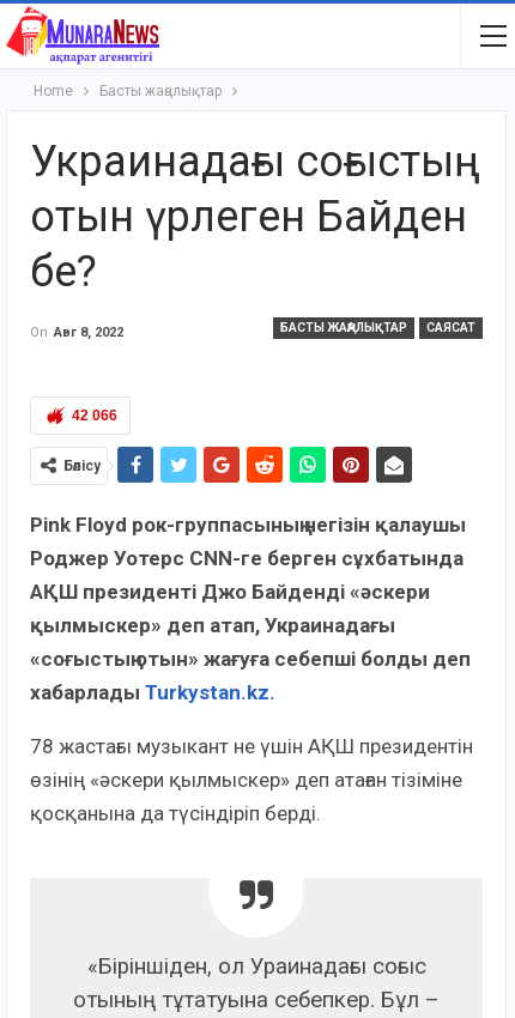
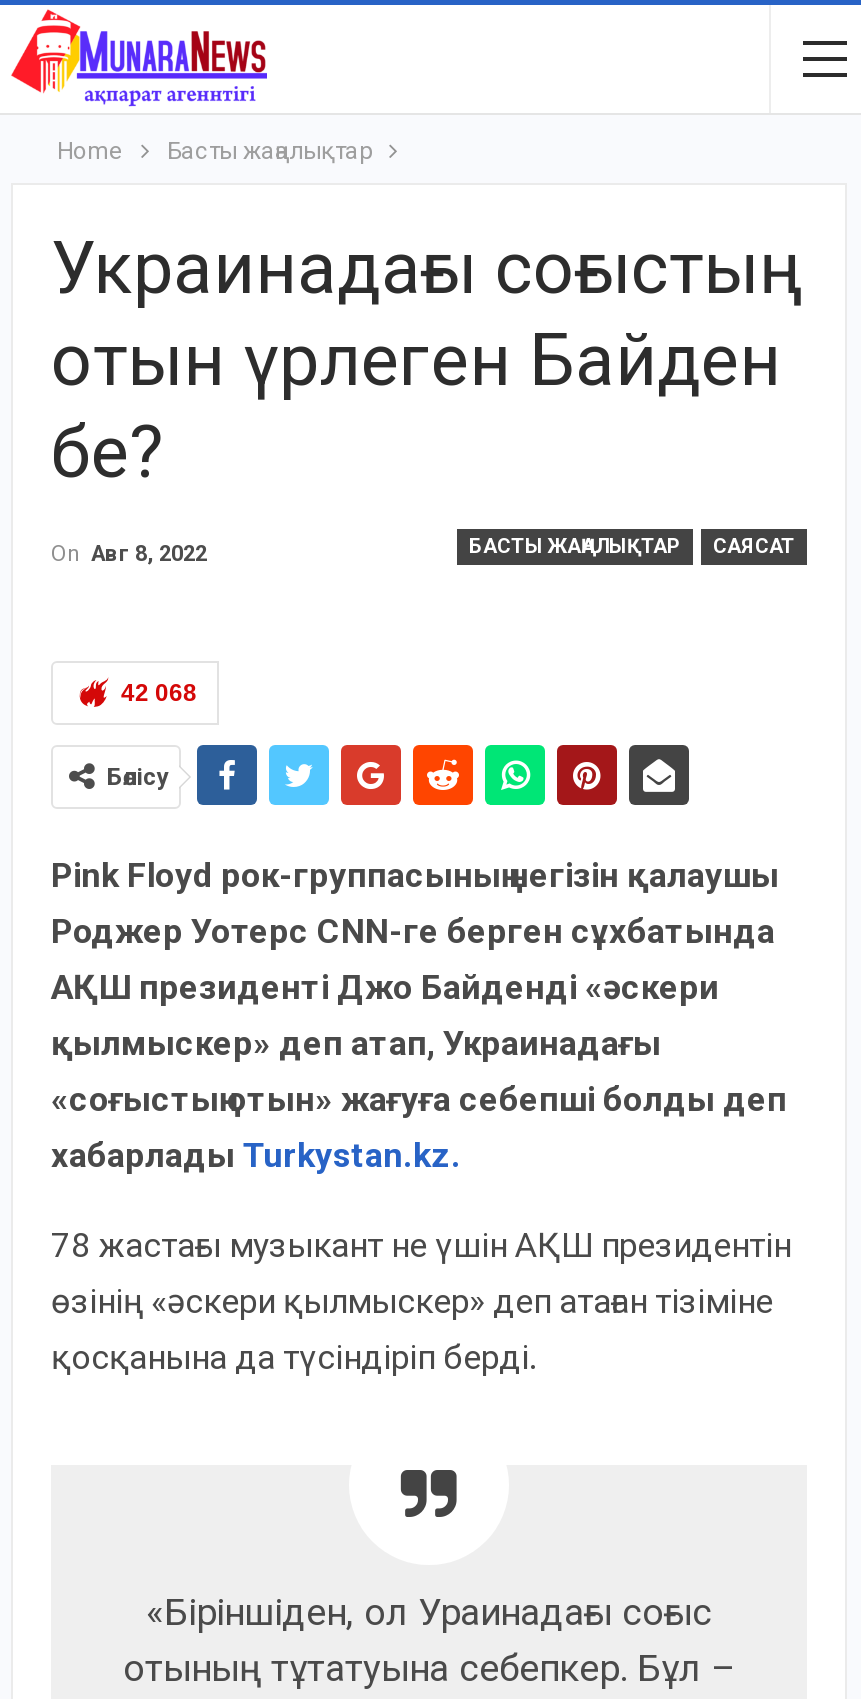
- 42 066
+ 42 068
